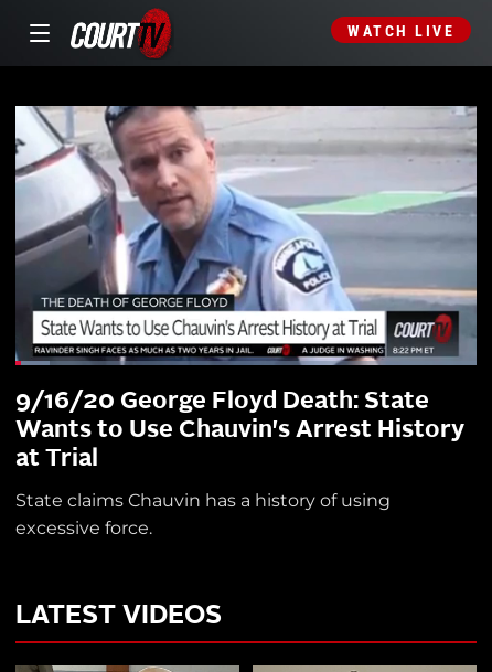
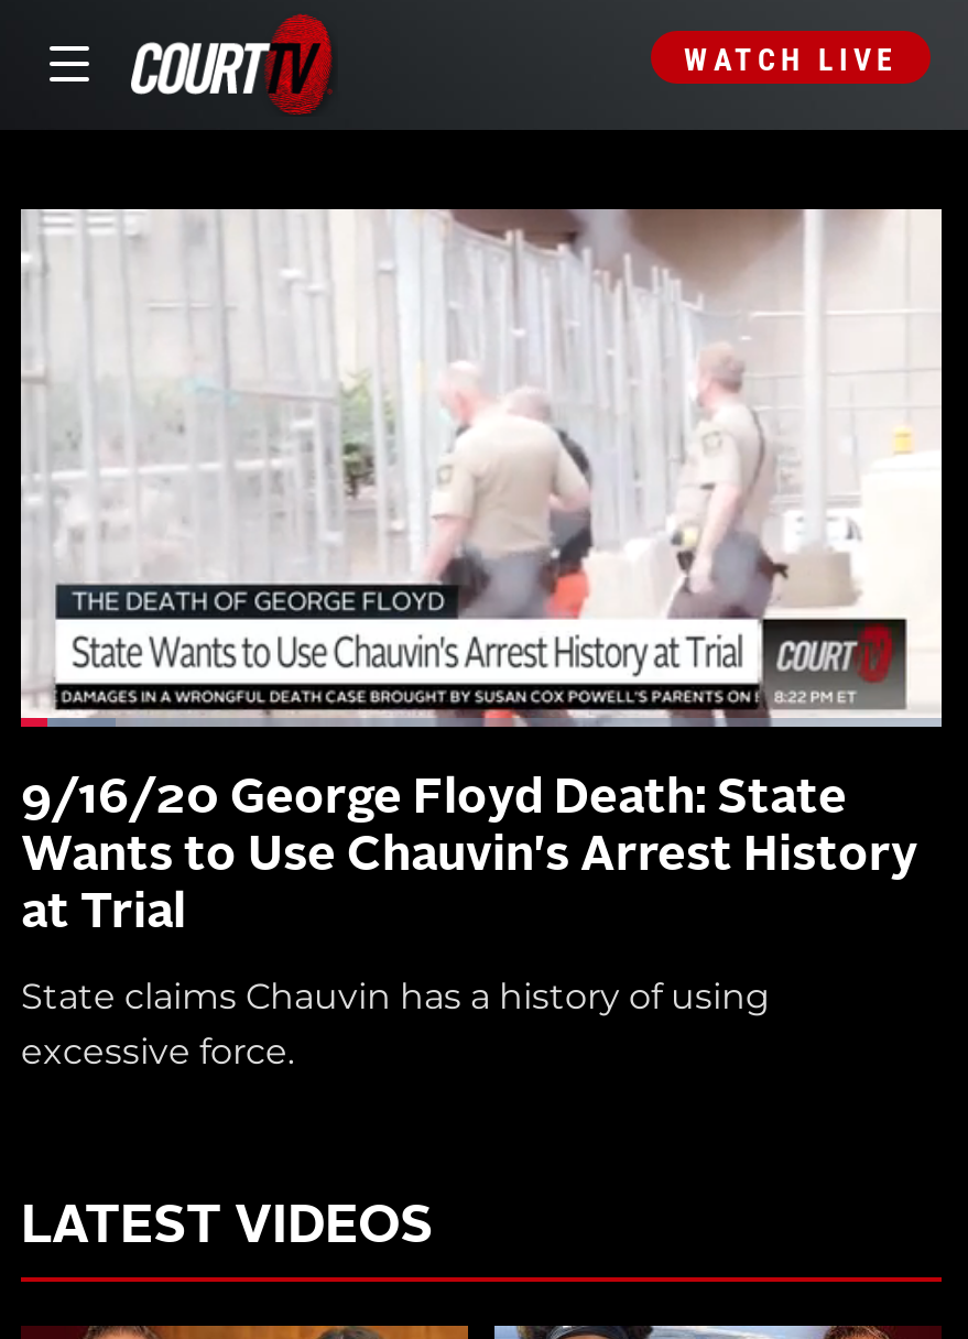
- [image]
+ [image]
